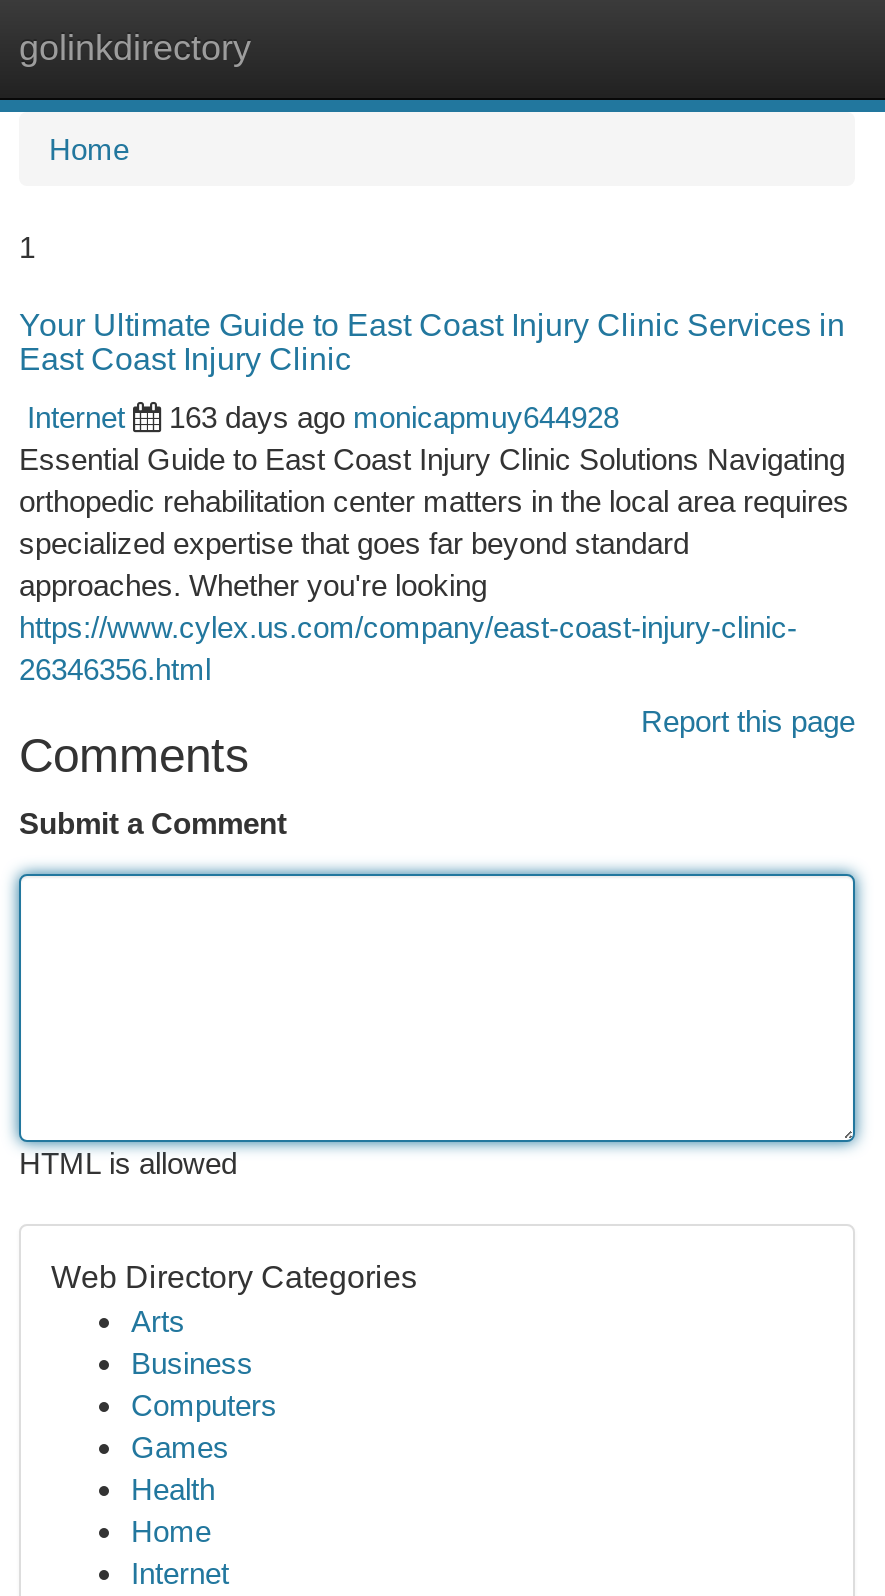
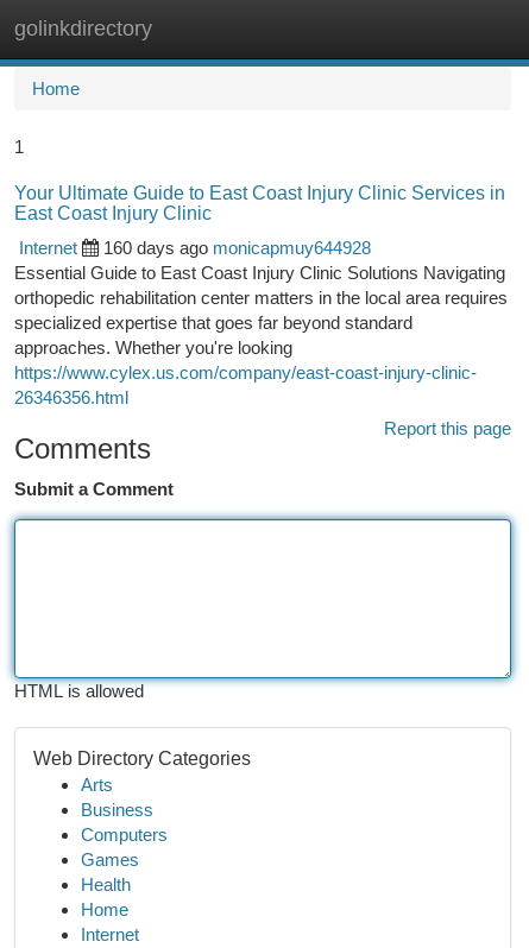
- 163 days ago monicapmuy644928
+ 160 days ago monicapmuy644928
